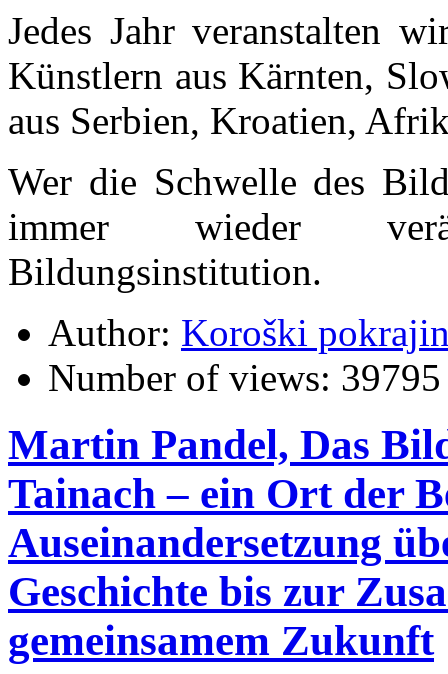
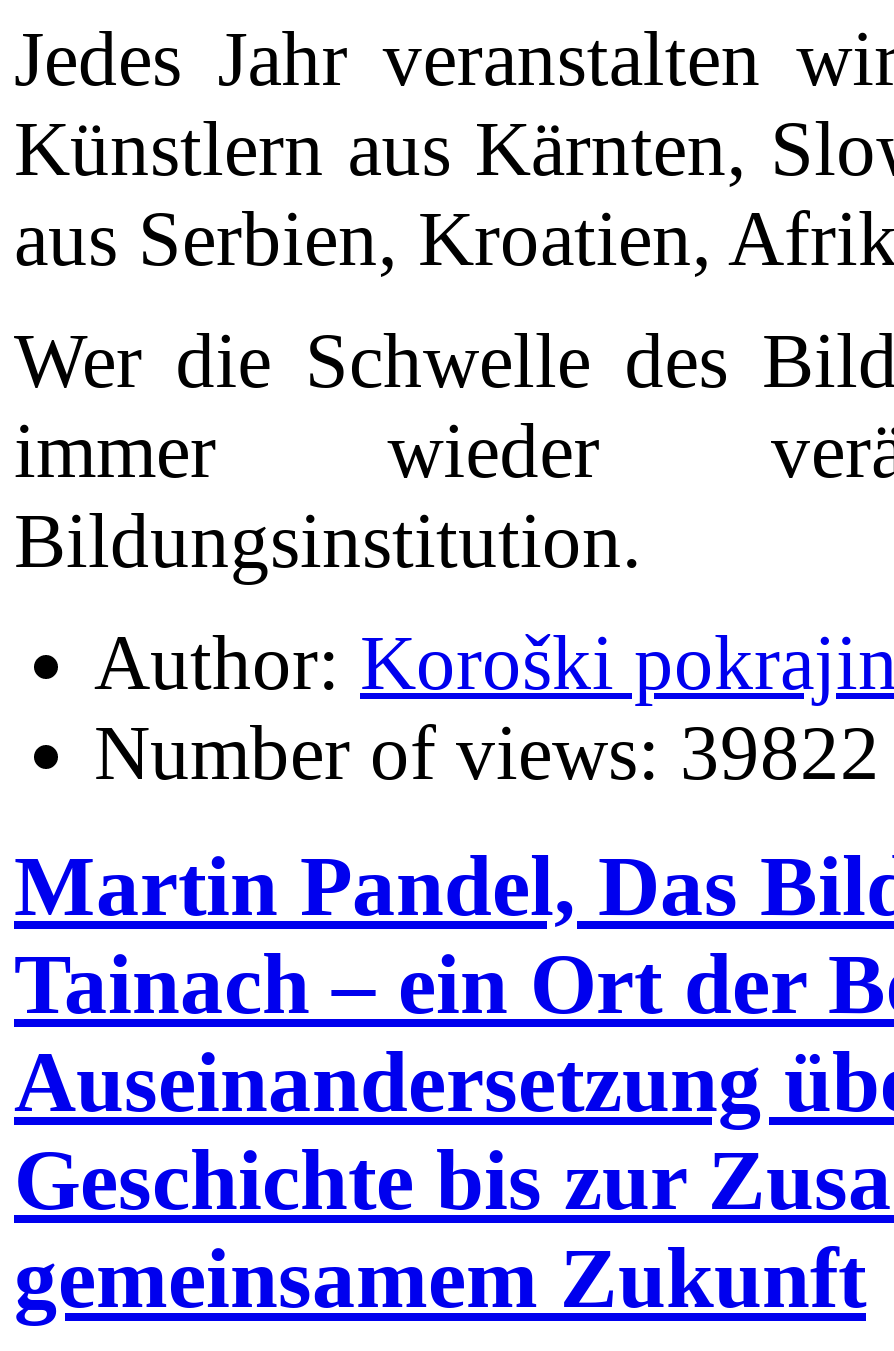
- Number of views: 39795
+ Number of views: 39822
